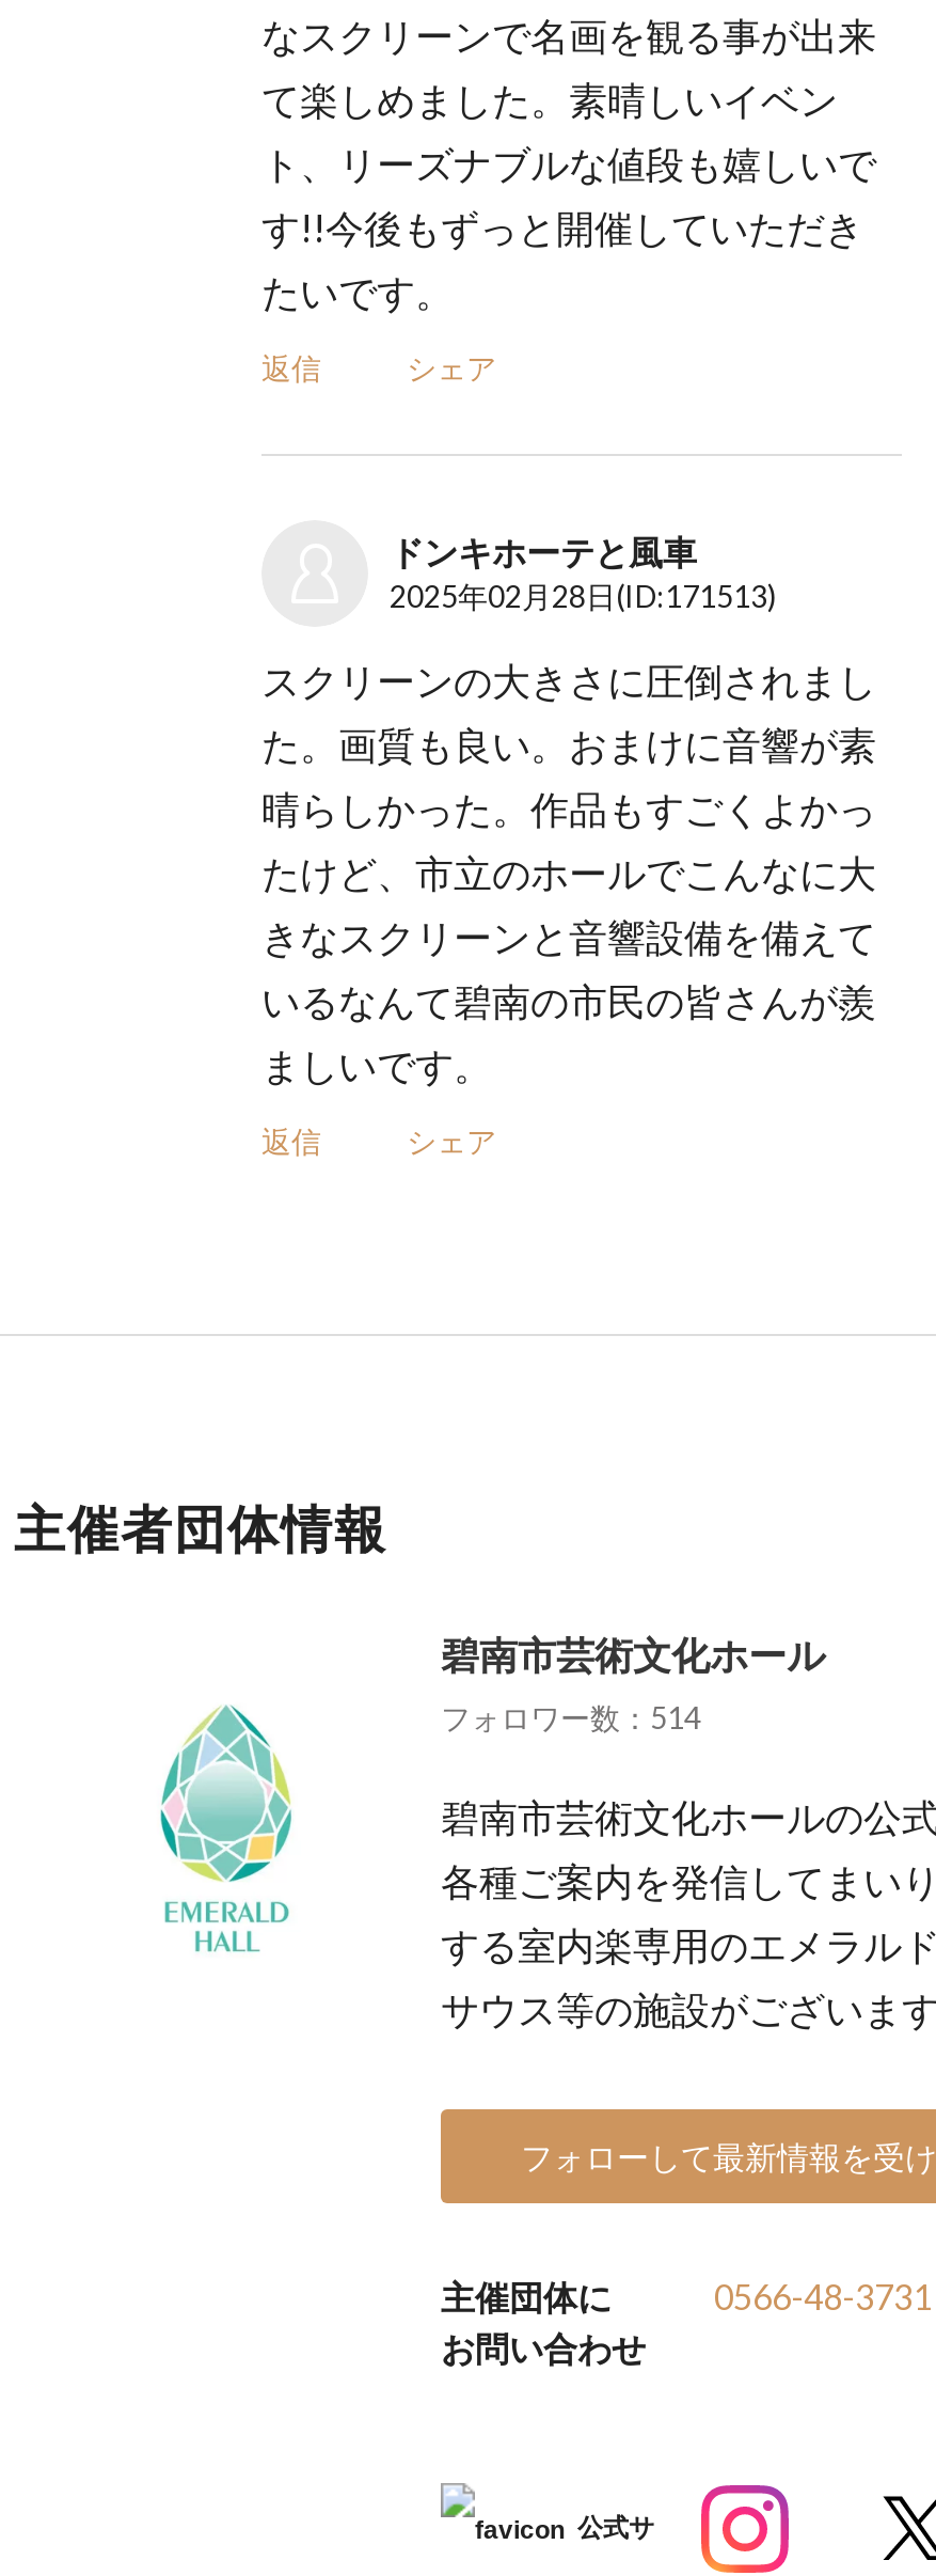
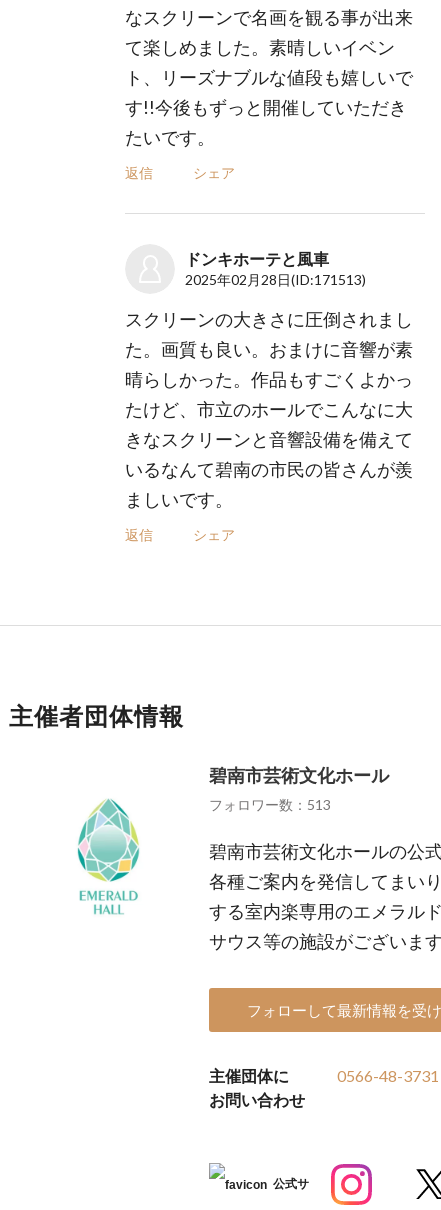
- フォロワー数：514
+ フォロワー数：513
